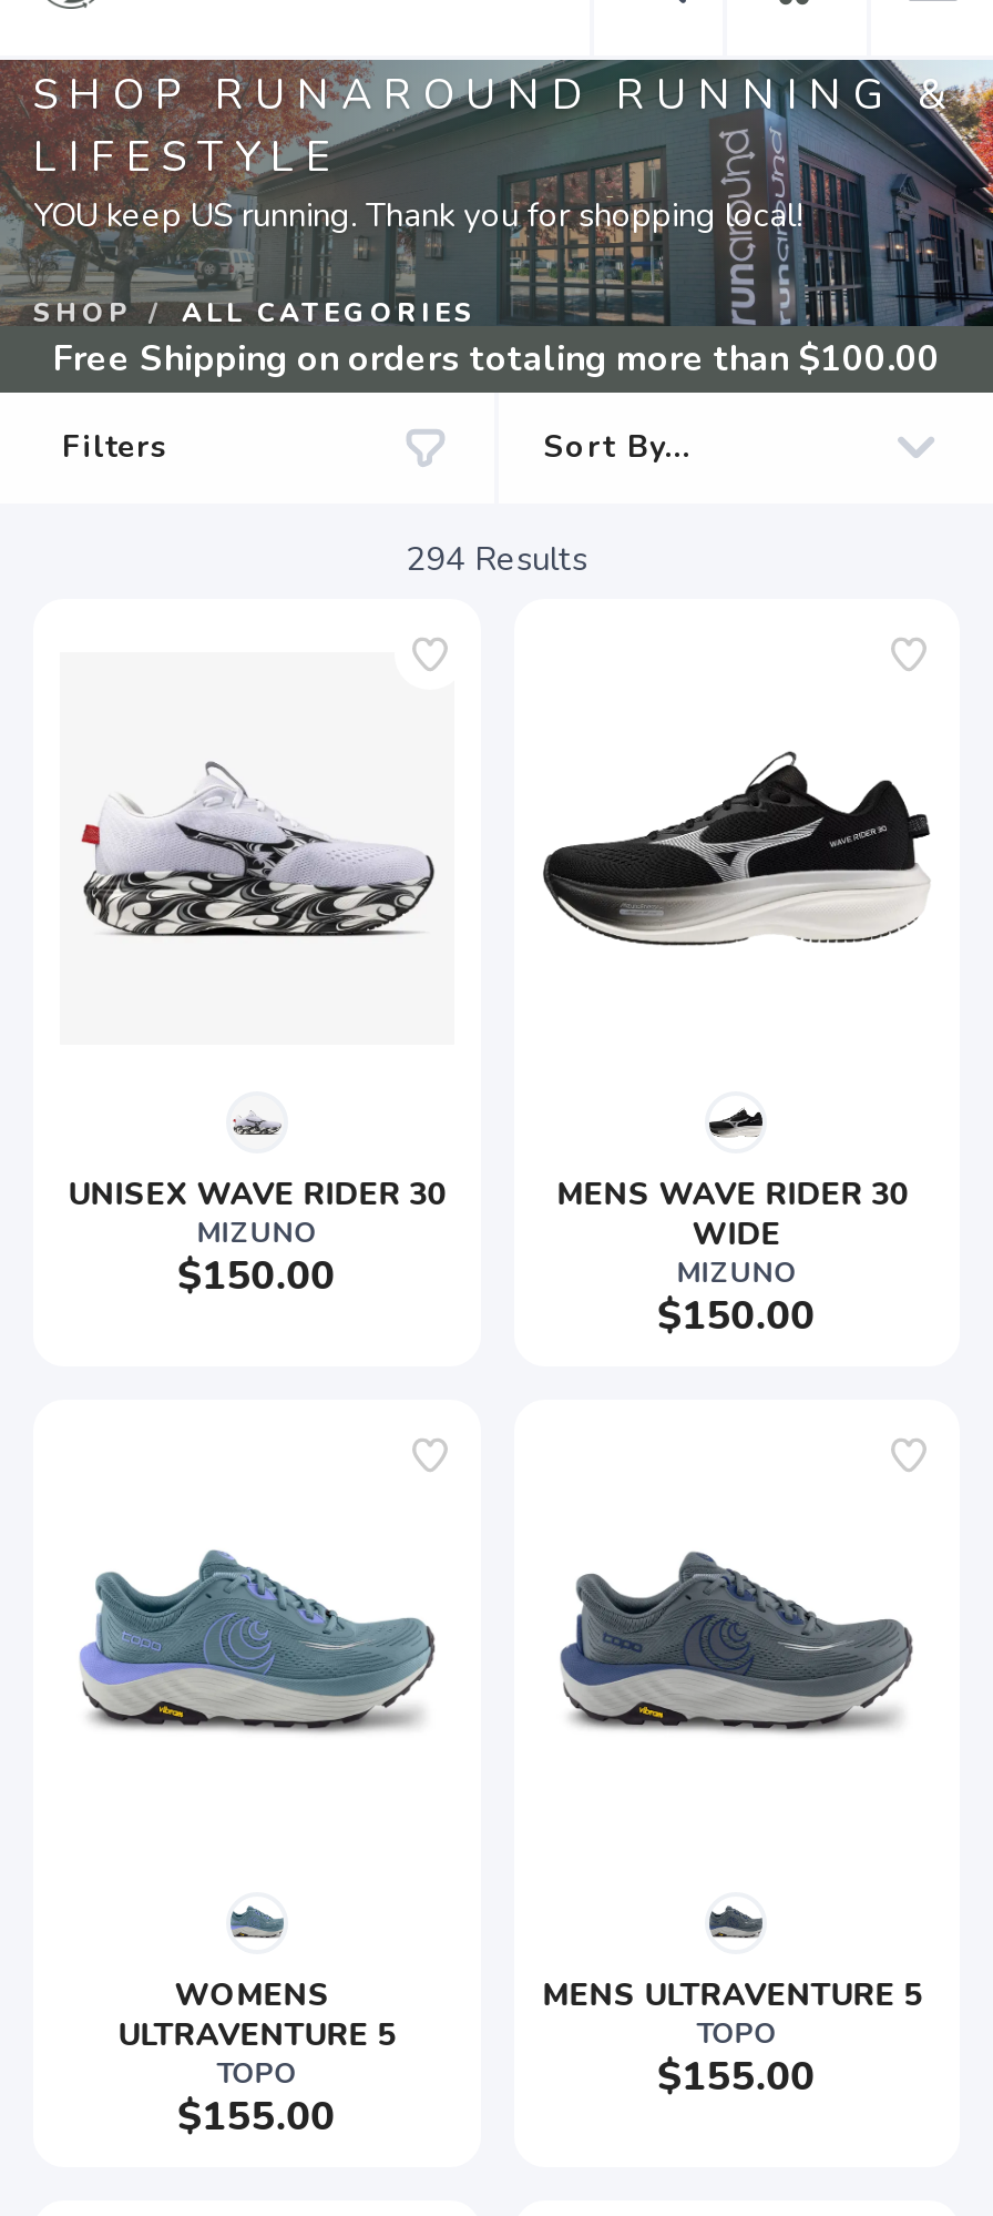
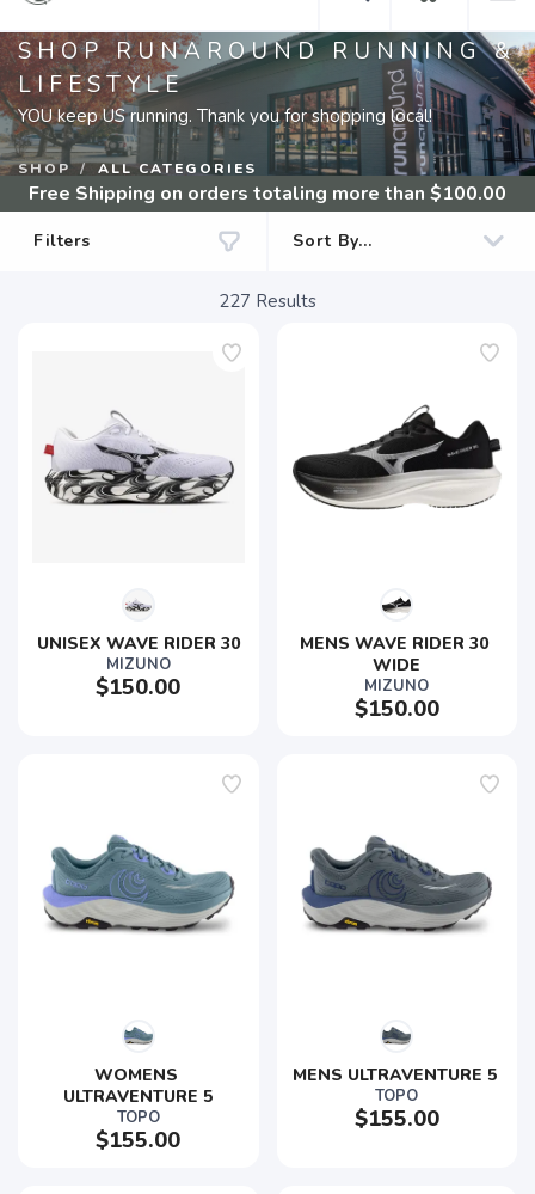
- 294 Results
+ 227 Results
